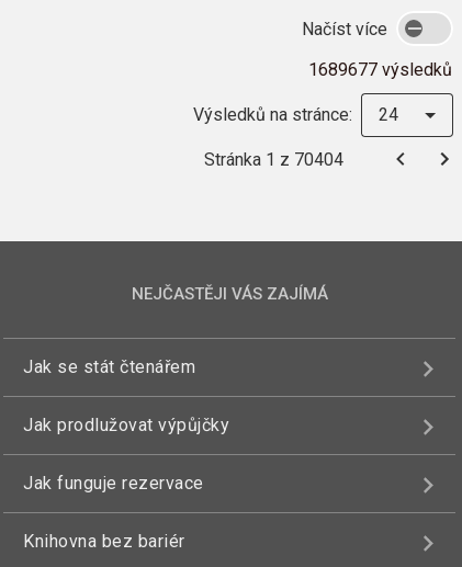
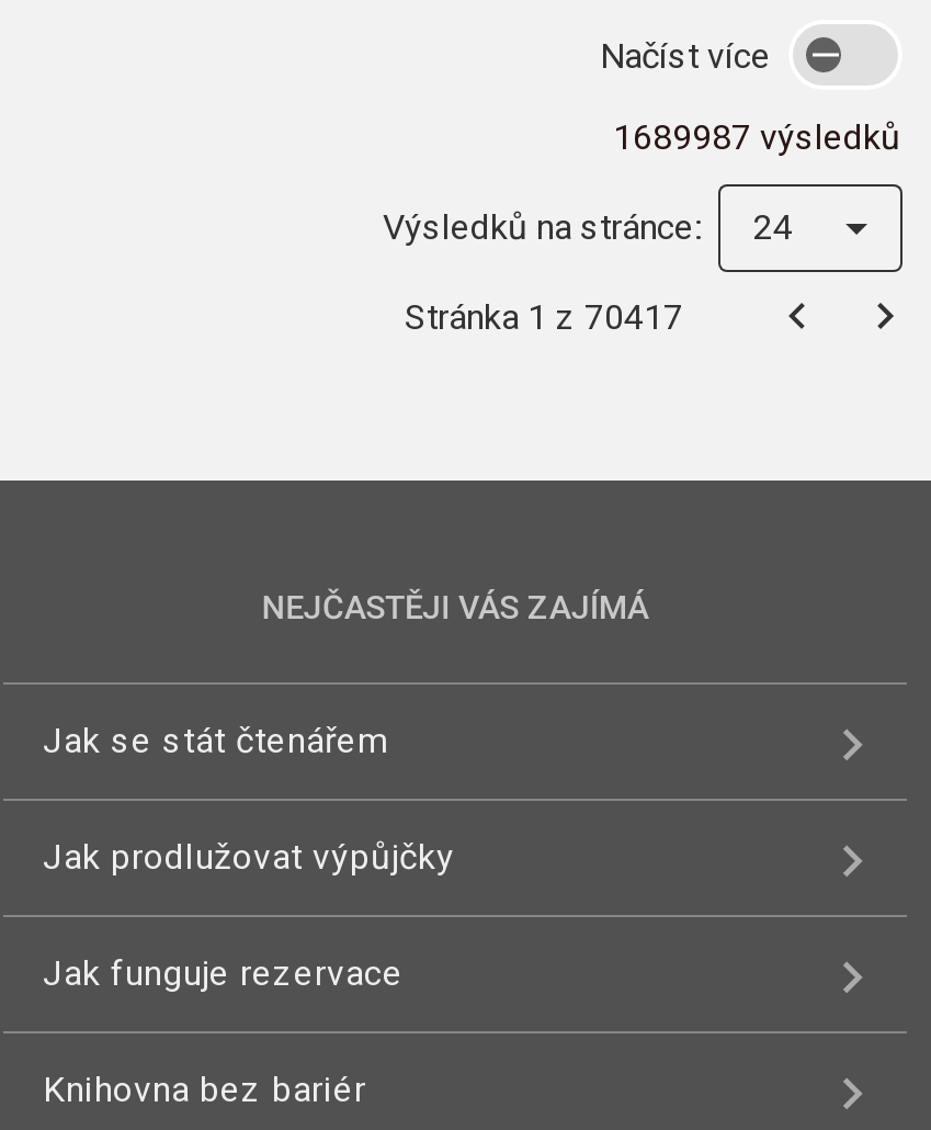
- 1689677 výsledků
+ 1689987 výsledků

- Stránka 1 z 70404
+ Stránka 1 z 70417
